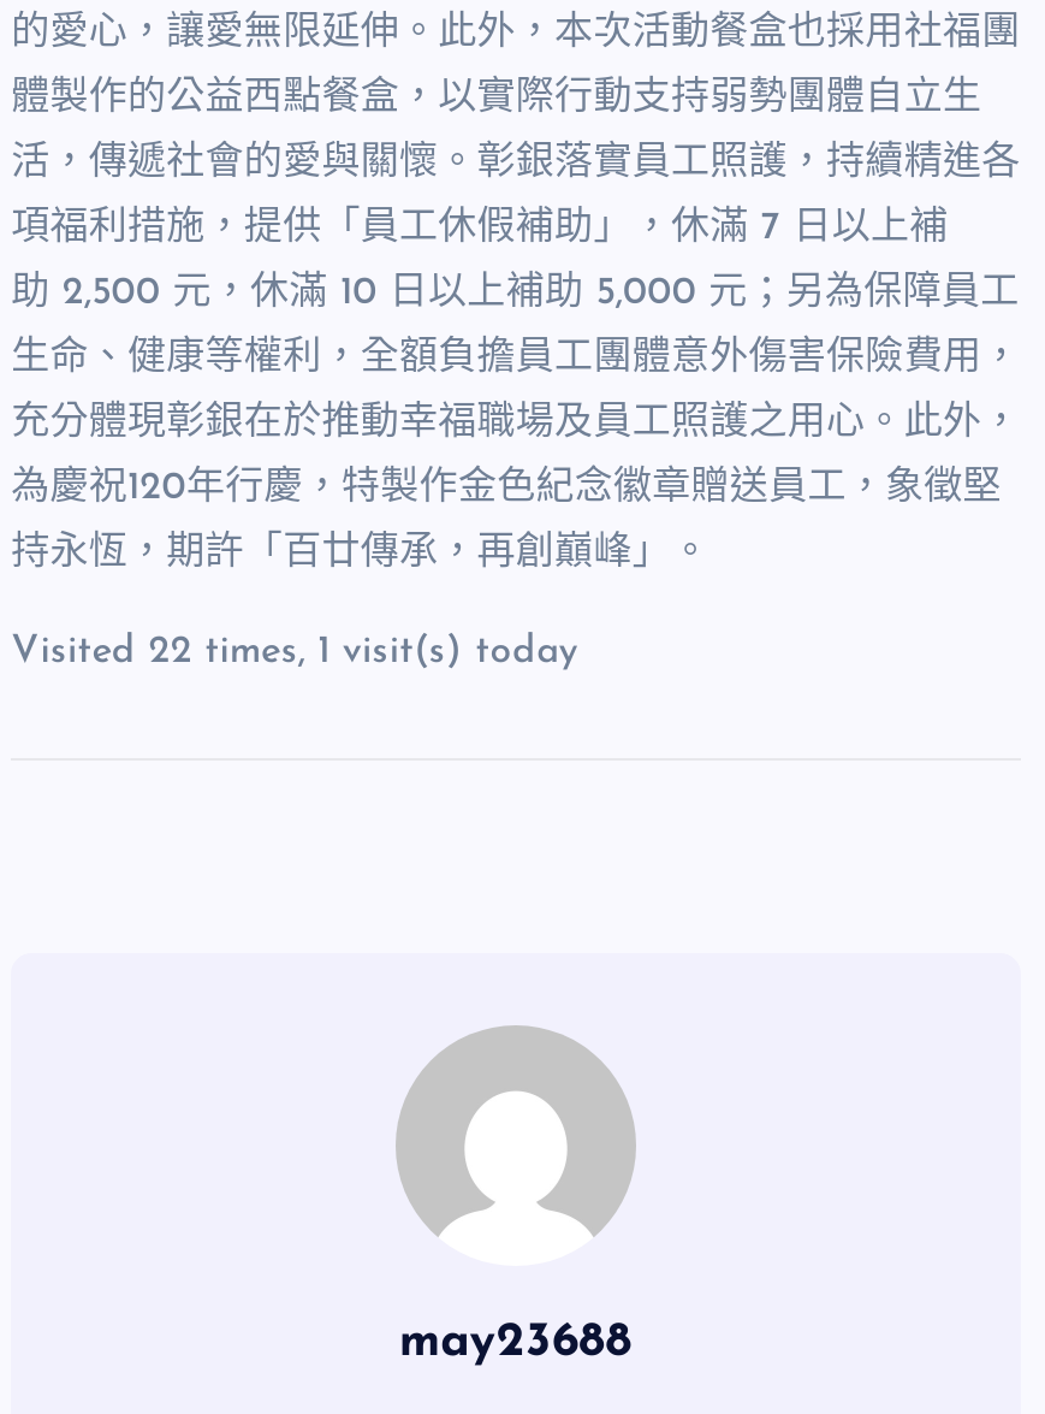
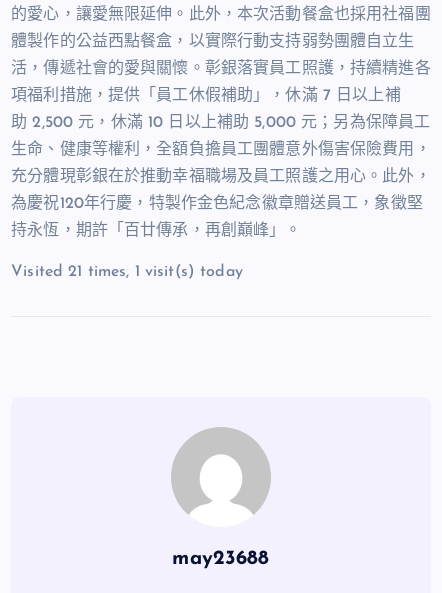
- Visited 22 times, 1 visit(s) today
+ Visited 21 times, 1 visit(s) today
